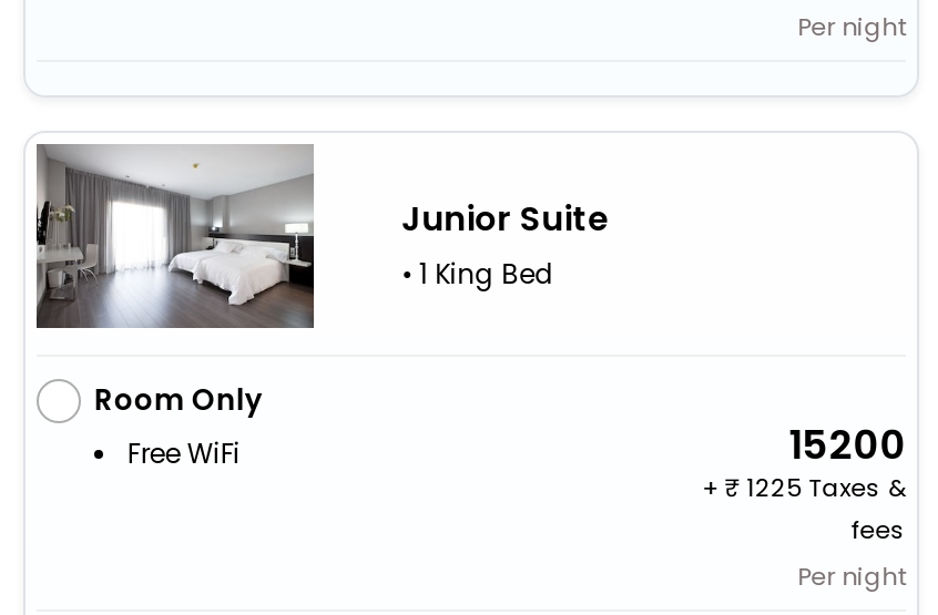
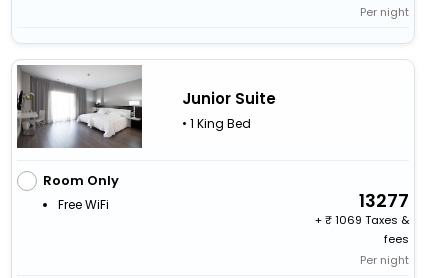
- 15200
+ 13277

- + 1225 Taxes &
+ + 1069 Taxes &
